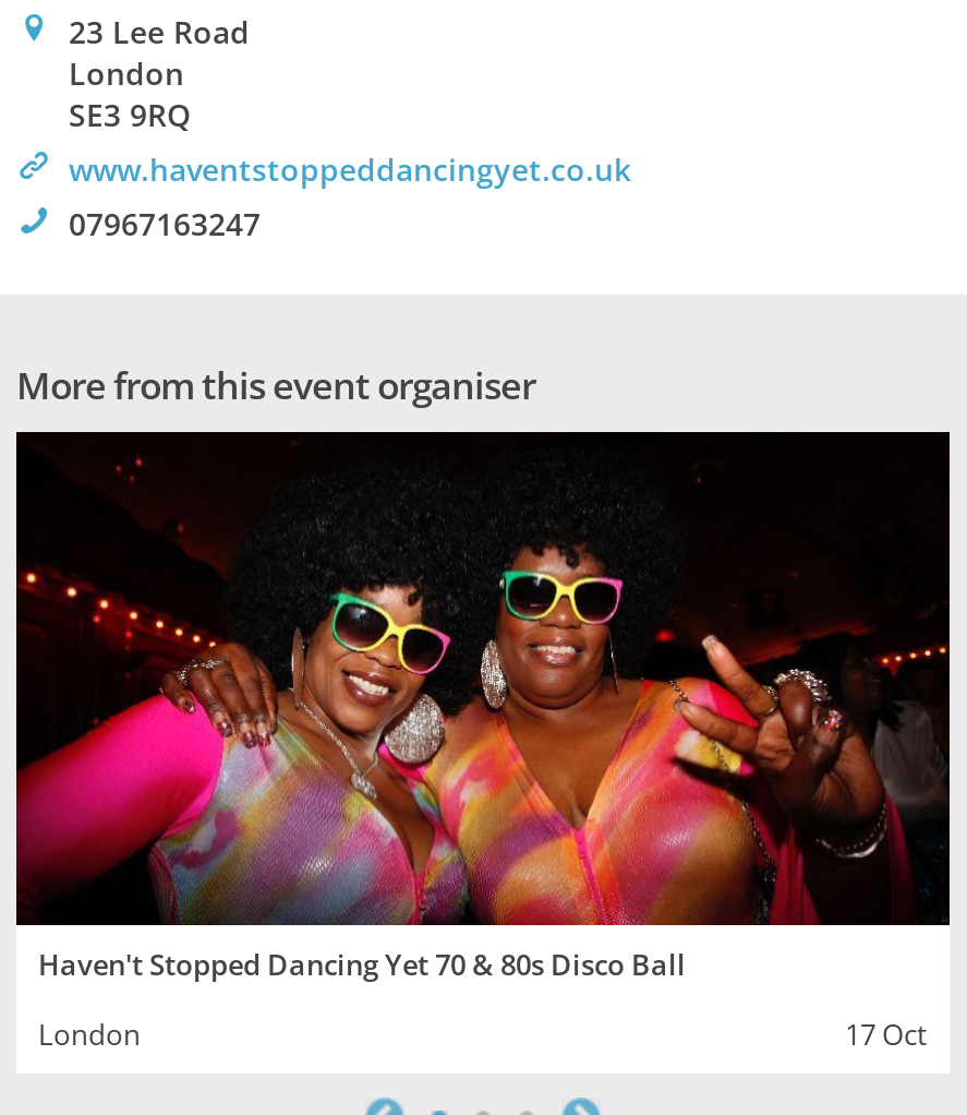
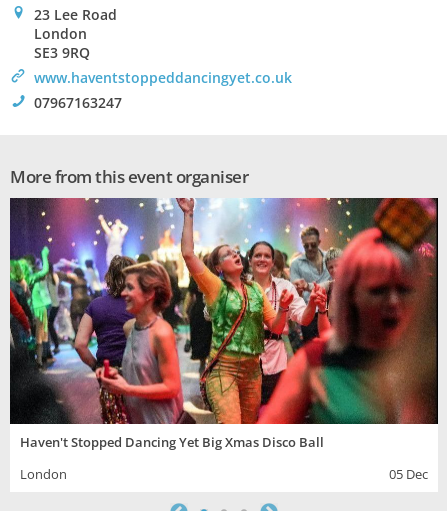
- [image]
- Haven't Stopped Dancing Yet 70 & 80s Disco Ball
+ [image]
+ Haven't Stopped Dancing Yet Big Xmas Disco Ball

- 17 Oct
+ 05 Dec
